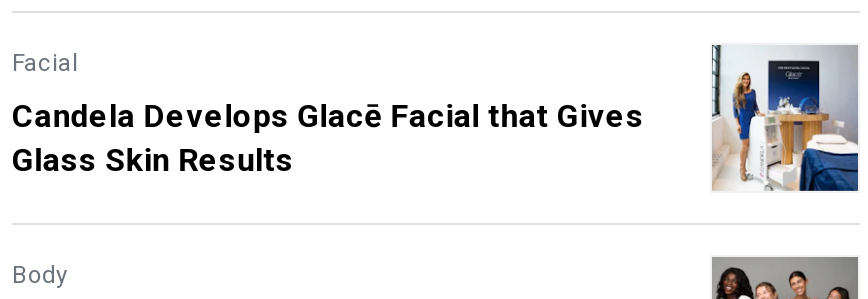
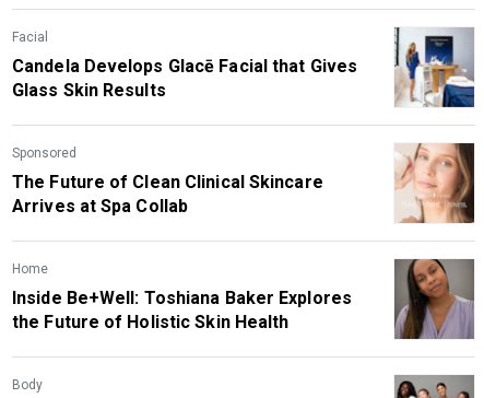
+ [image]
+ Sponsored
+ The Future of Clean Clinical Skincare
+ Arrives at Spa Collab
+ Home
+ Inside Be+Well: Toshiana Baker Explores
+ the Future of Holistic Skin Health

+ [image]
